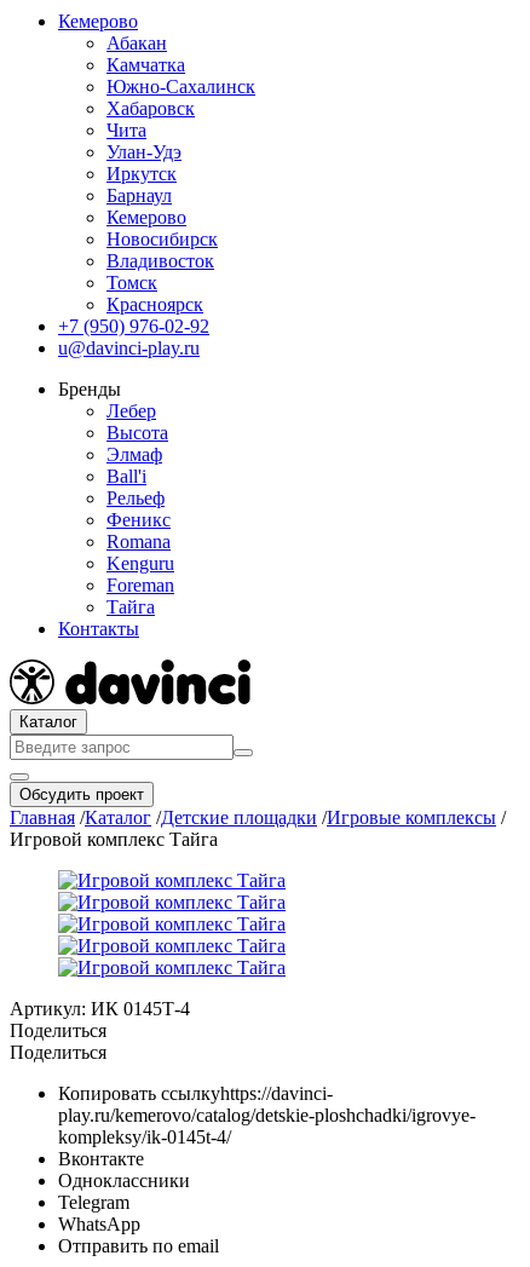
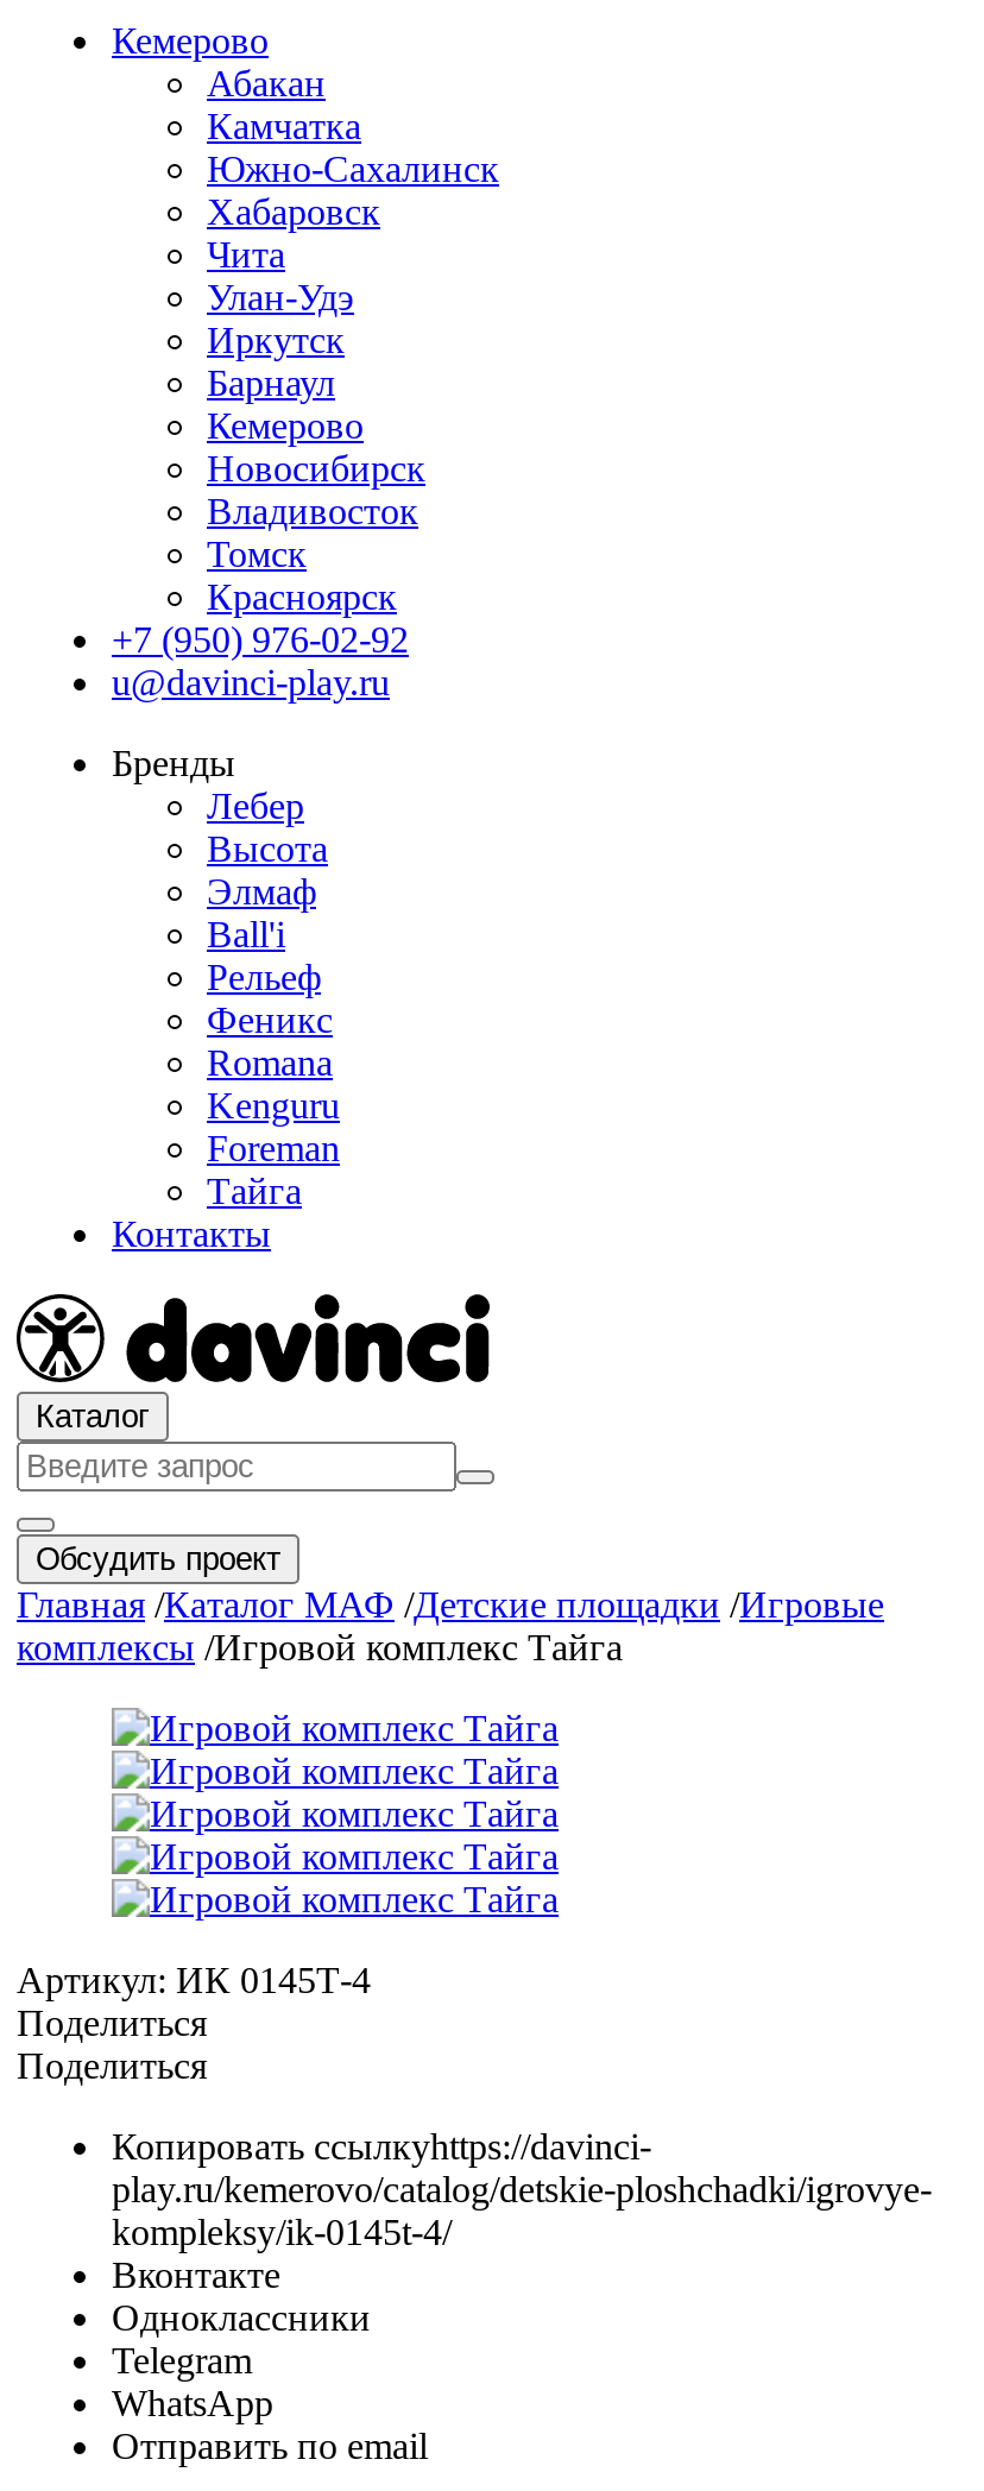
- Главная /Каталог / Детские площадки / Игровые комплексы /
- Игровой комплекс Тайга
+ Главная /Каталог МАФ / Детские площадки / Игровые
+ комплексы / Игровой комплекс Тайга
